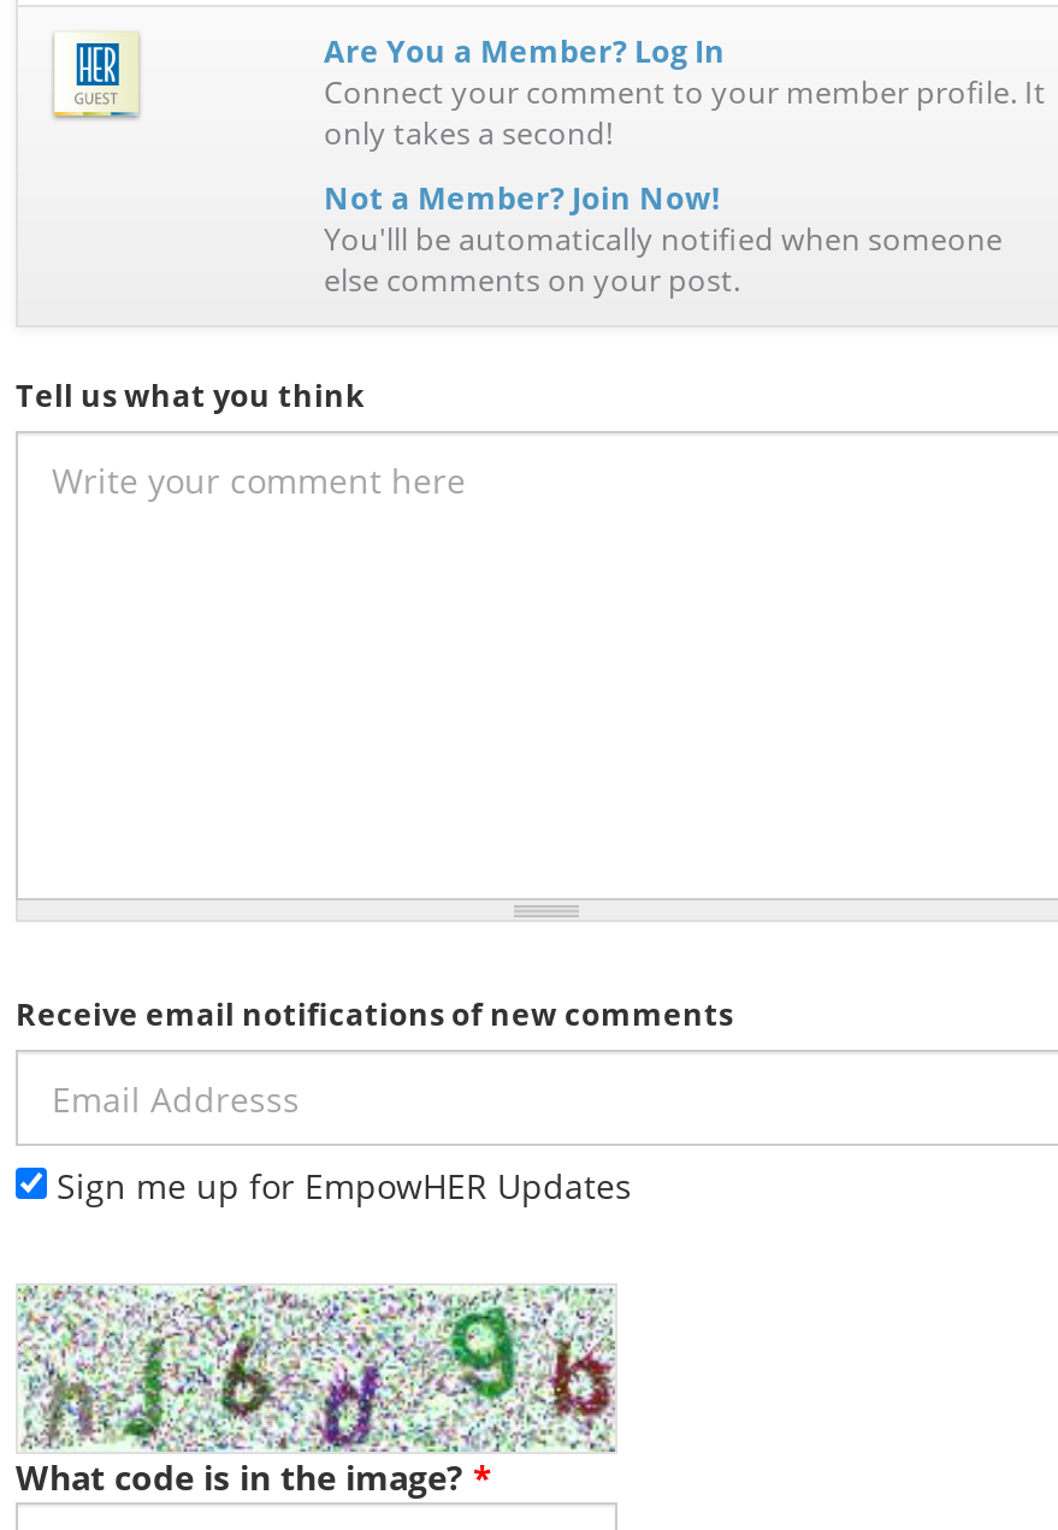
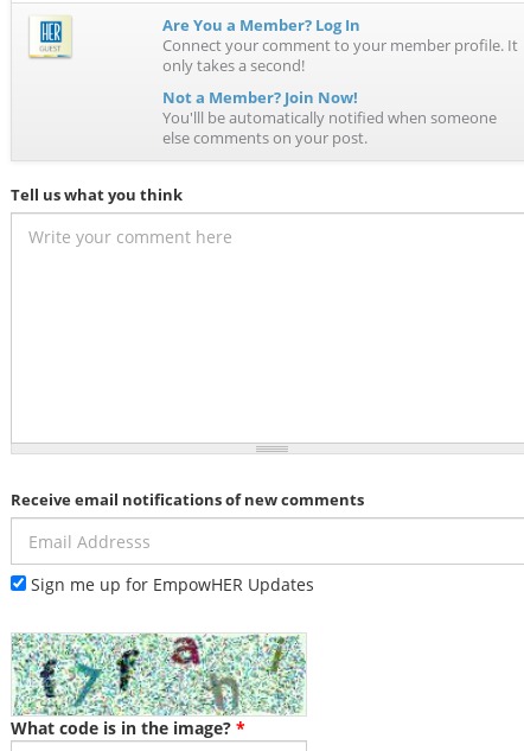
- [image]
+ [image]
